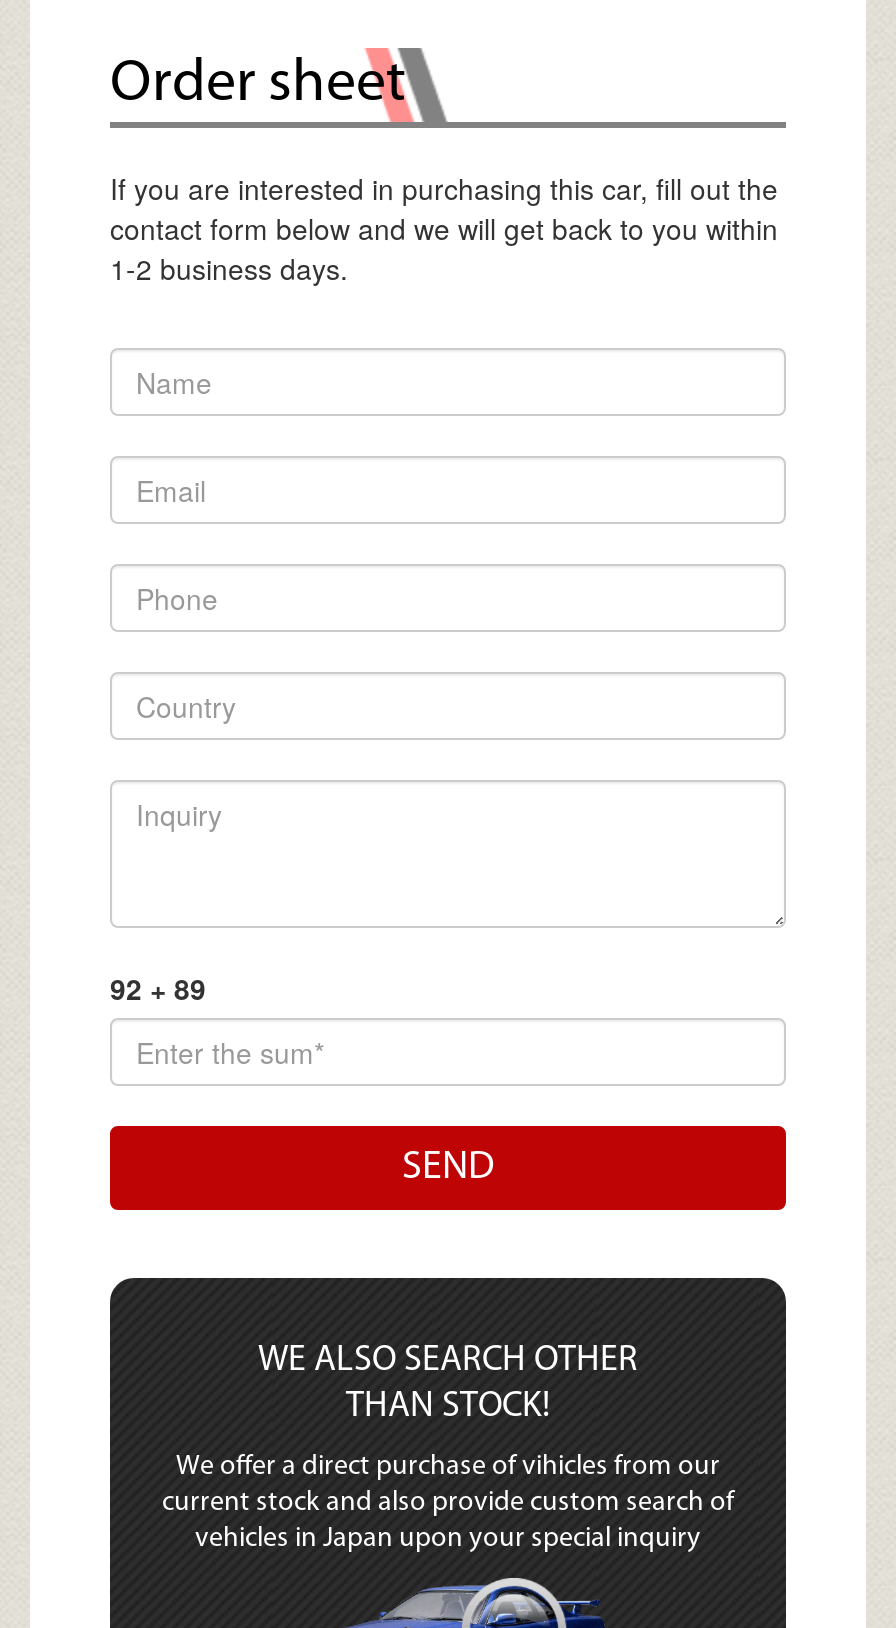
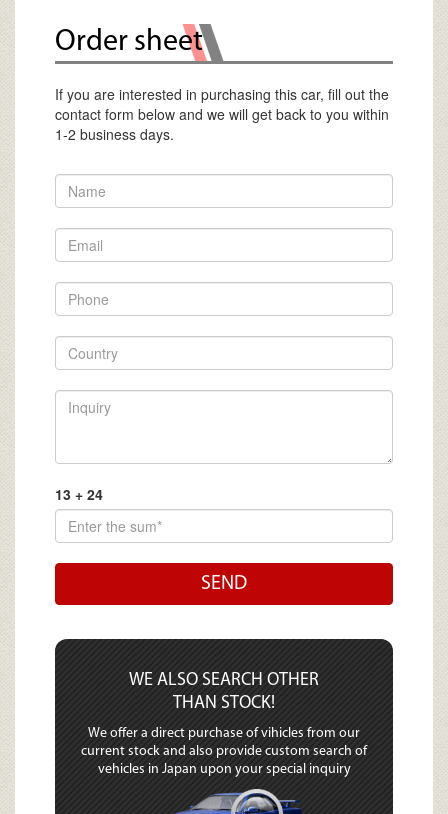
- 92 + 89
+ 13 + 24
